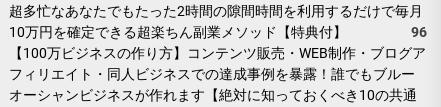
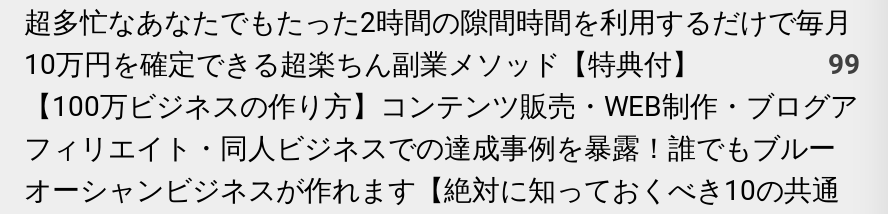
- 96
+ 99
